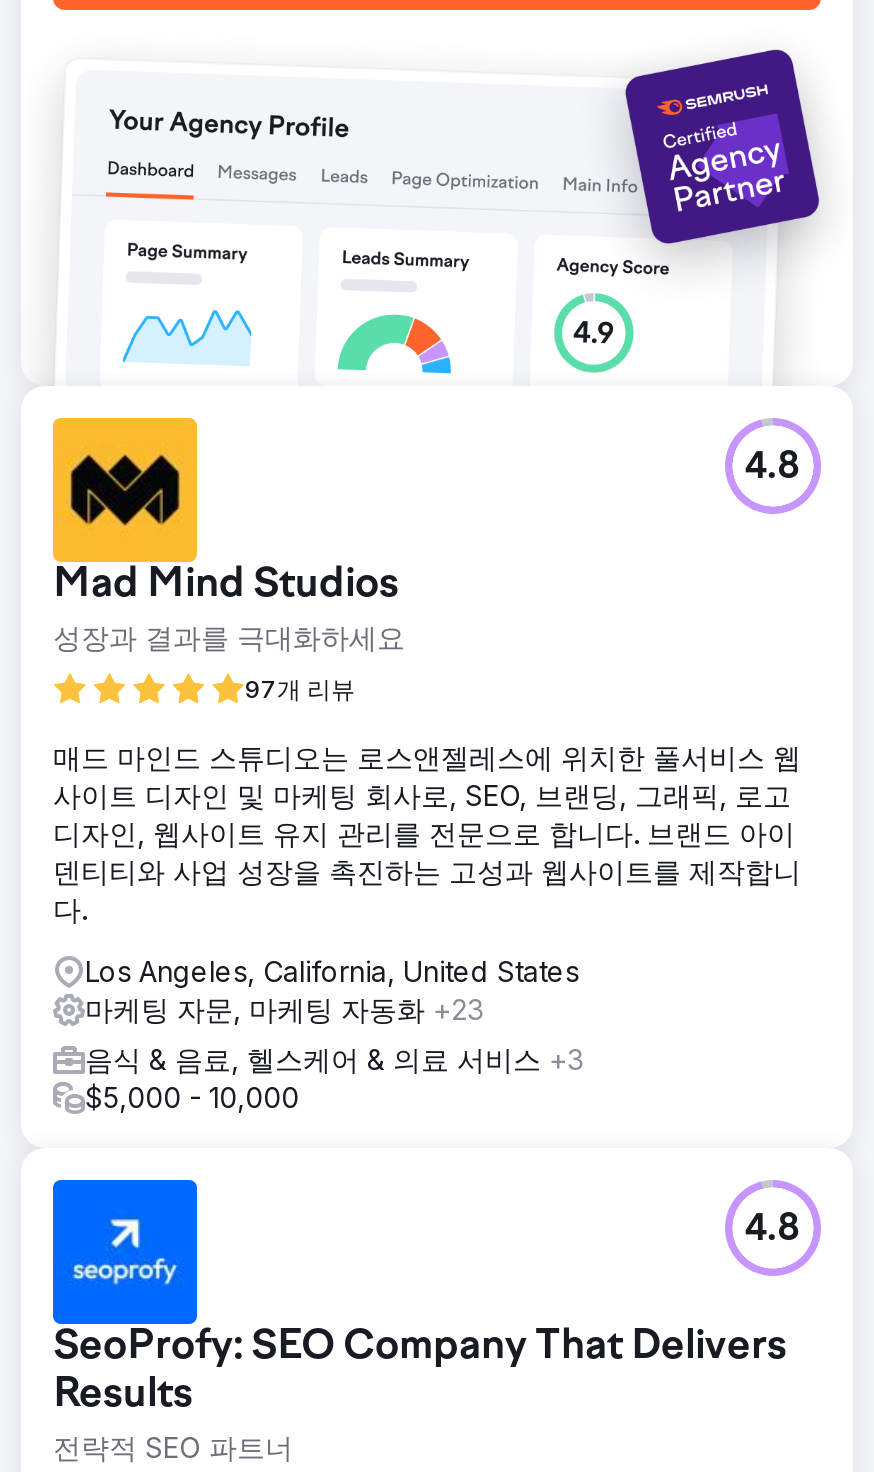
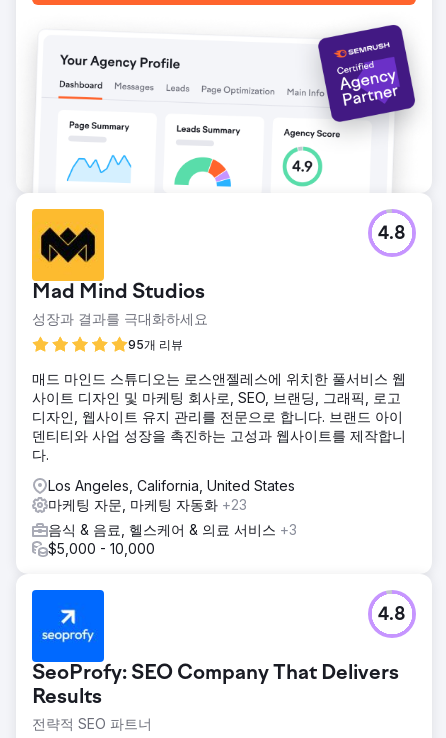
- 97개 리뷰
+ 95개 리뷰
